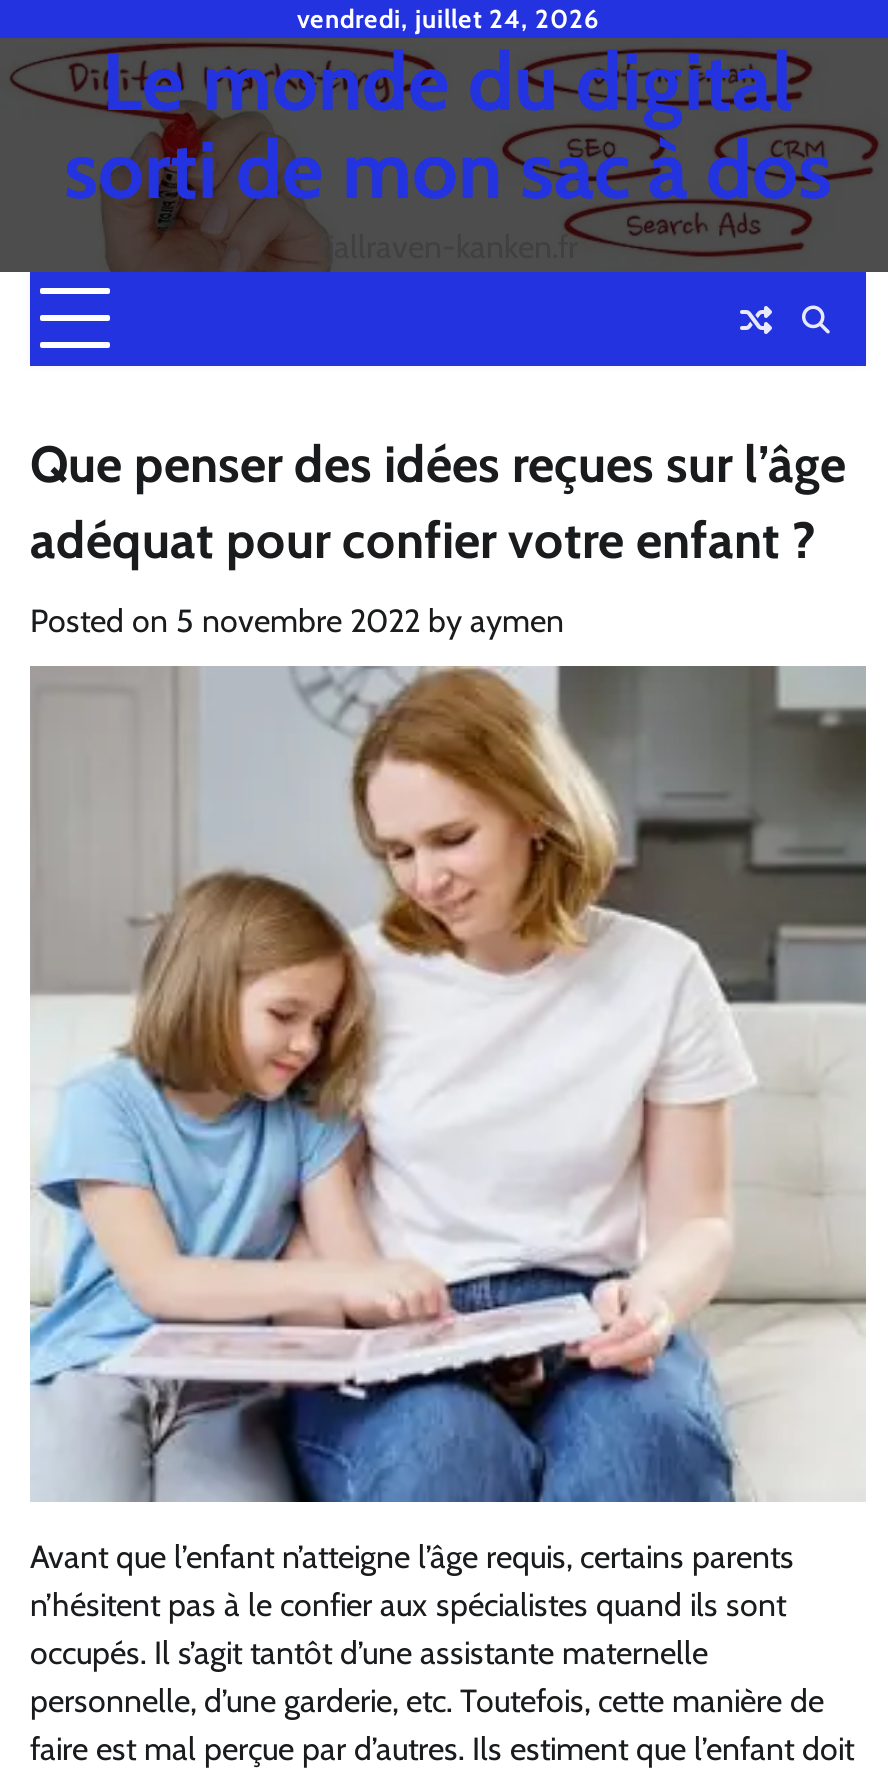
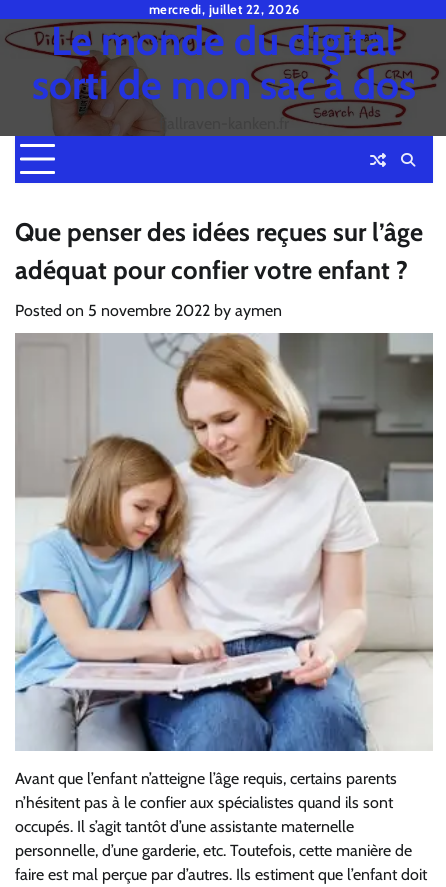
- vendredi, juillet 24, 2026
+ mercredi, juillet 22, 2026
